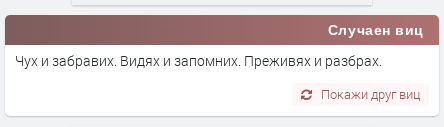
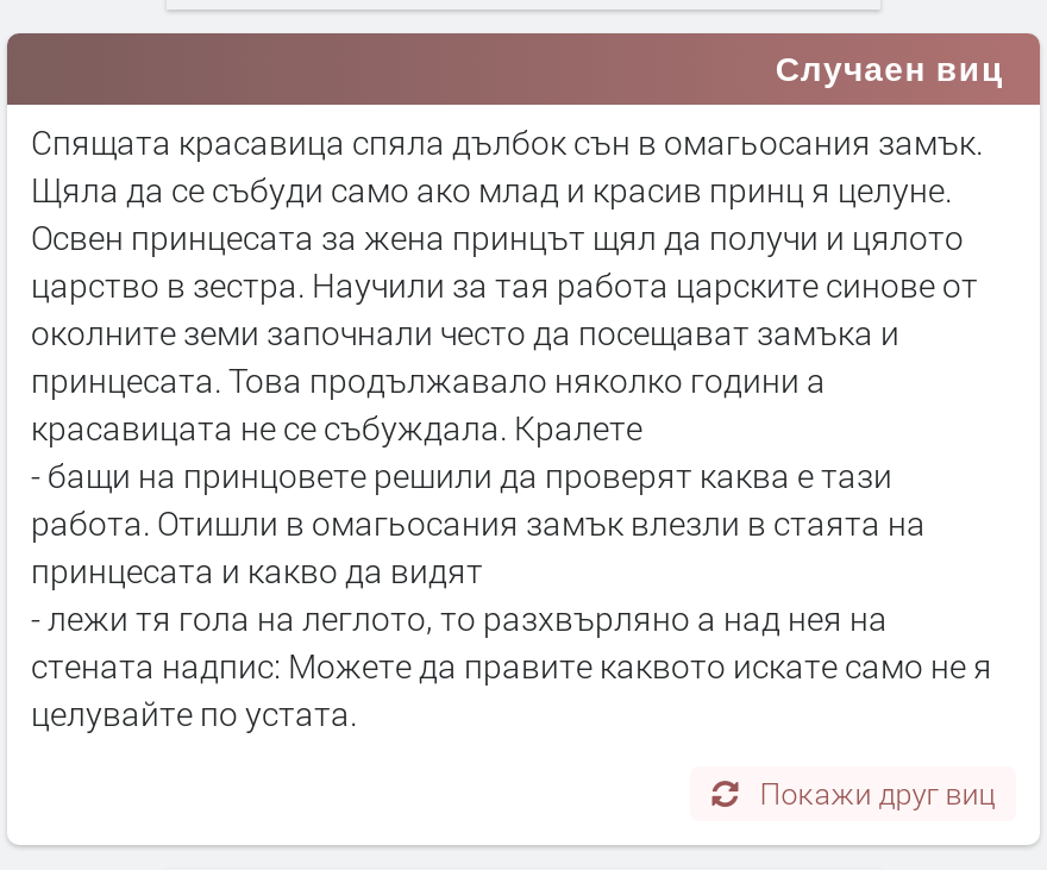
- Чух и забравих. Видях и запомних. Преживях и разбрах.
+ Спящата красавица спяла дълбок сън в омагьосания замък.
+ Щяла да се събуди само ако млад и красив принц я целуне.
+ Освен принцесата за жена принцът щял да получи и цялото
+ царство в зестра. Научили за тая работа царските синове от
+ околните земи започнали често да посещават замъка и
+ принцесата. Това продължавало няколко години а
+ красавицата не се събуждала. Кралете
+ - бащи на принцовете решили да проверят каква е тази
+ работа. Отишли в омагьосания замък влезли в стаята на
+ принцесата и какво да видят
+ - лежи тя гола на леглото, то разхвърляно а над нея на
+ стената надпис: Можете да правите каквото искате само не я
+ целувайте по устата.
